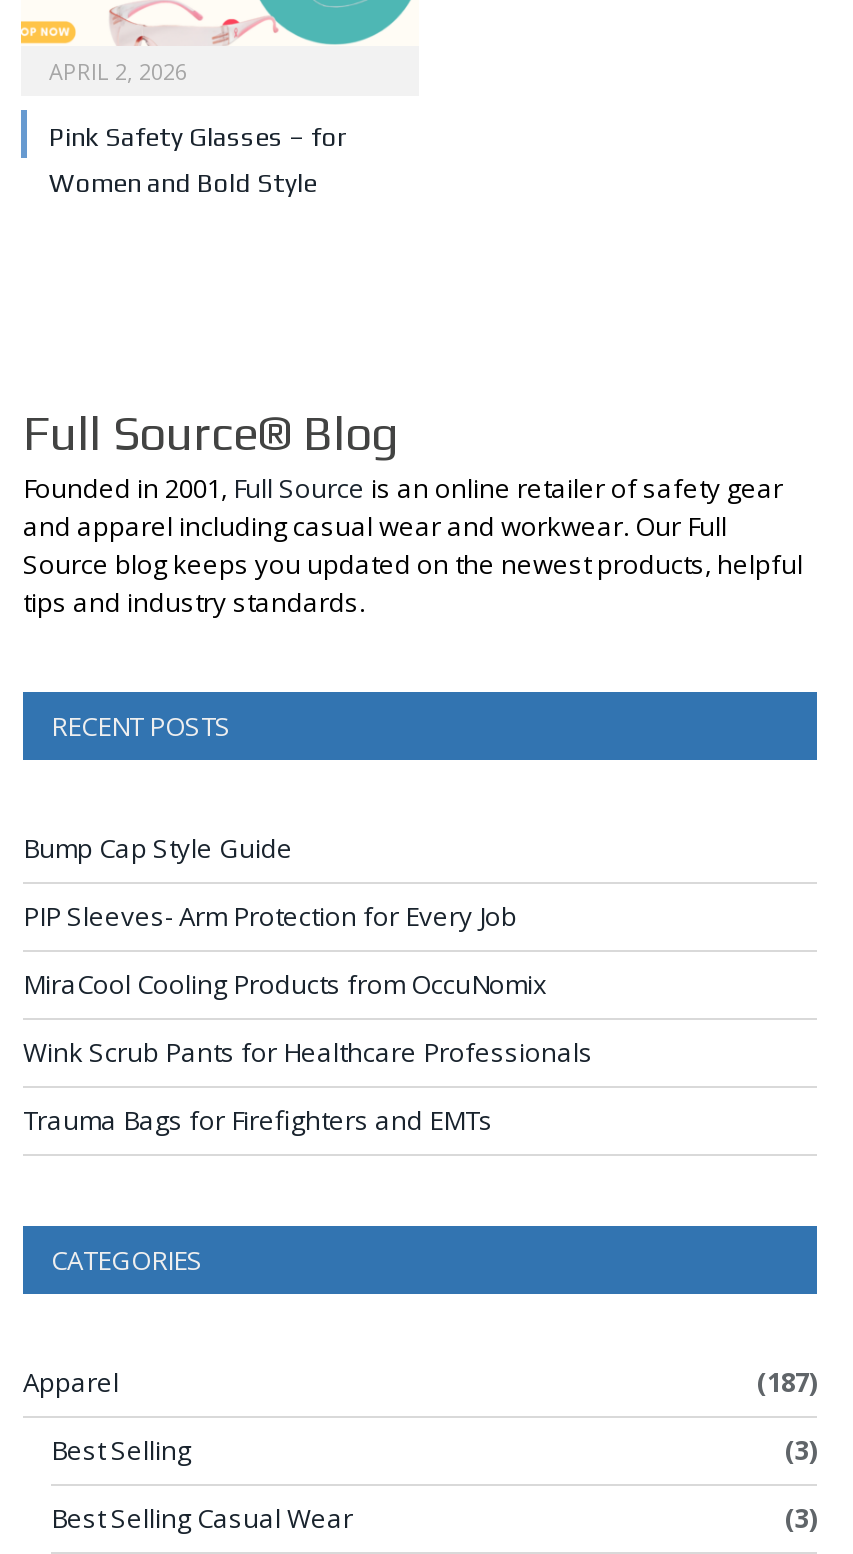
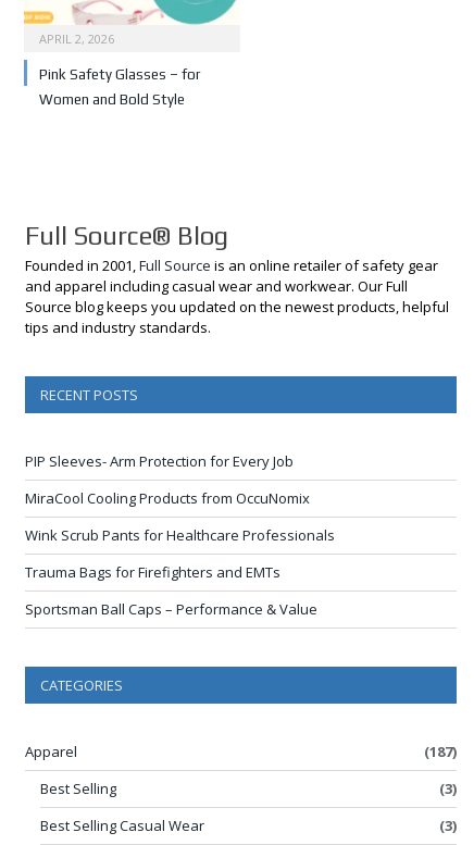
- Bump Cap Style Guide

moved up: PIP Sleeves- Arm Protection for Every Job | MiraCool Cooling Products from OccuNomix | Wink Scrub Pants for Healthcare Professionals | Trauma Bags for Firefighters and EMTs

+ Sportsman Ball Caps – Performance & Value
